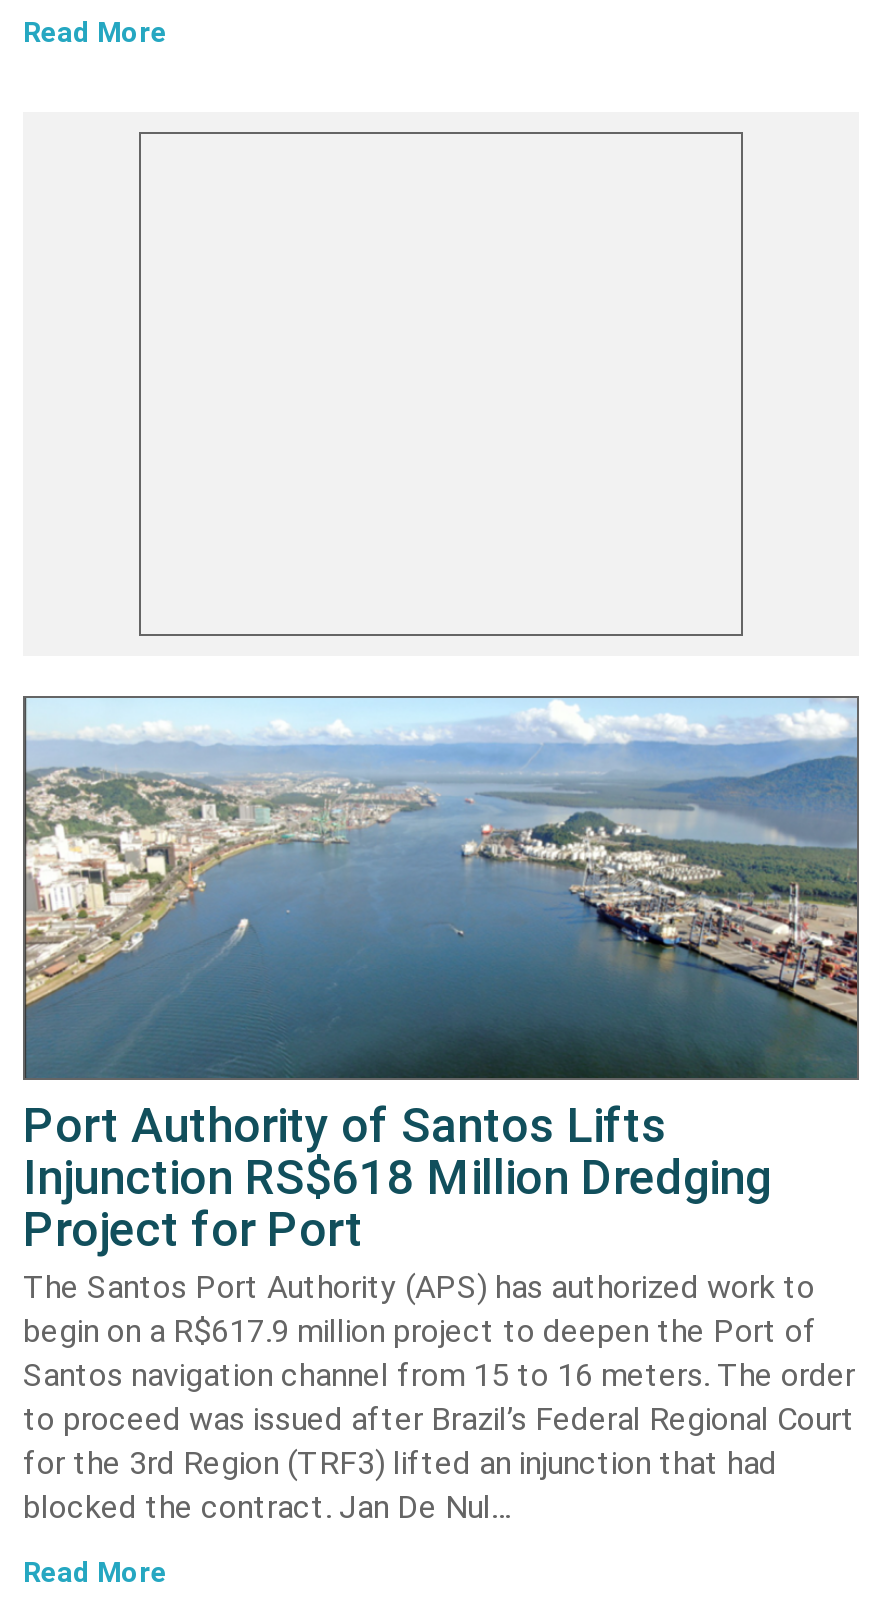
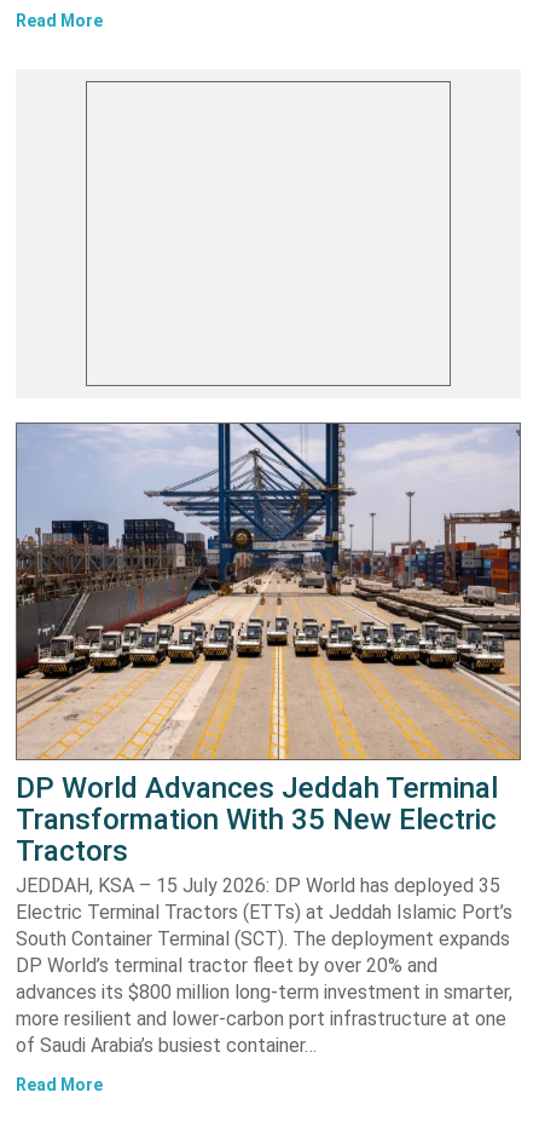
- [image]
- Port Authority of Santos Lifts
- Injunction RS$618 Million Dredging
- Project for Port
- The Santos Port Authority (APS) has authorized work to
- begin on a R$617.9 million project to deepen the Port of
- Santos navigation channel from 15 to 16 meters. The order
- to proceed was issued after Brazil’s Federal Regional Court
- for the 3rd Region (TRF3) lifted an injunction that had
- blocked the contract. Jan De Nul…
+ [image]
+ DP World Advances Jeddah Terminal
+ Transformation With 35 New Electric
+ Tractors
+ JEDDAH, KSA – 15 July 2026: DP World has deployed 35
+ Electric Terminal Tractors (ETTs) at Jeddah Islamic Port’s
+ South Container Terminal (SCT). The deployment expands
+ DP World’s terminal tractor fleet by over 20% and
+ advances its $800 million long-term investment in smarter,
+ more resilient and lower-carbon port infrastructure at one
+ of Saudi Arabia’s busiest container…
